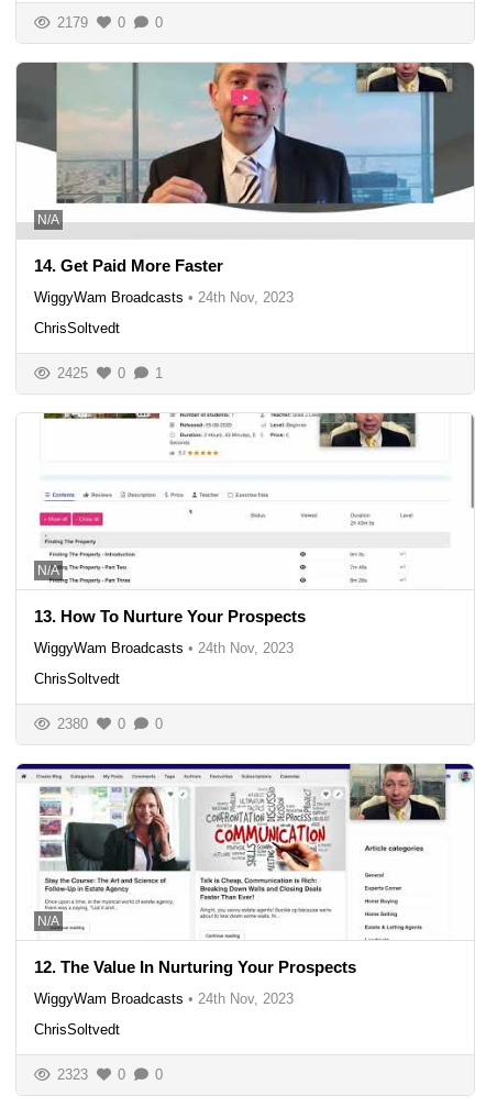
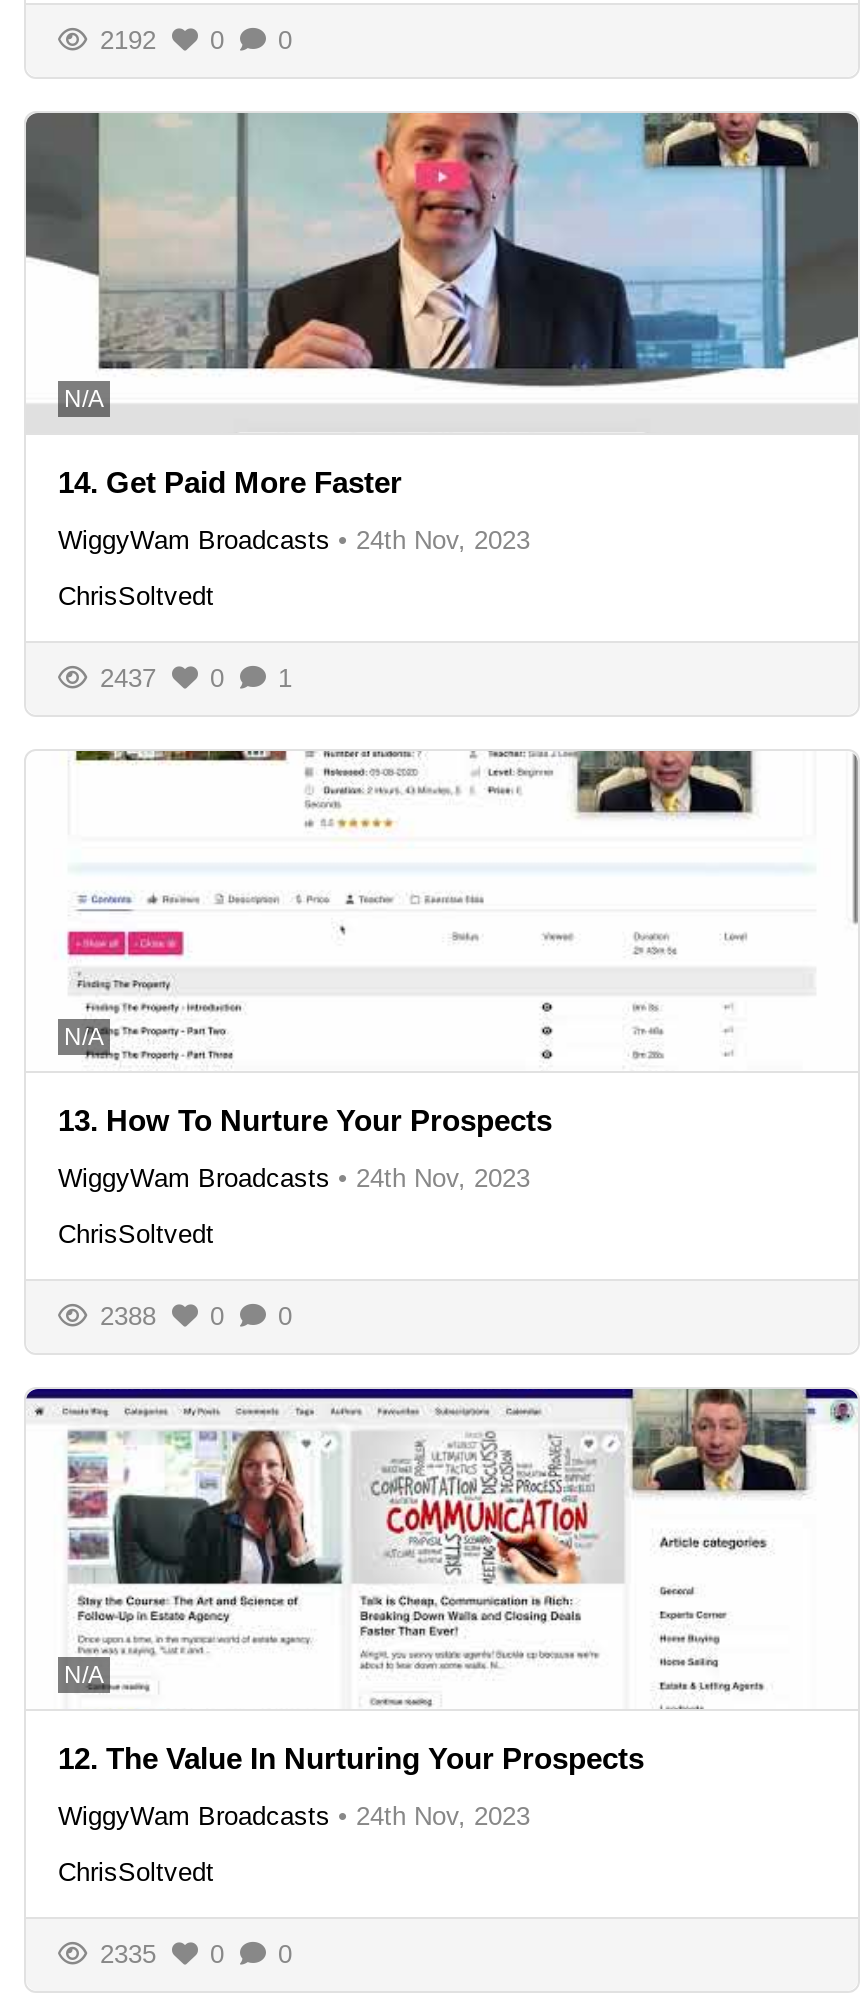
- 2179 0 0
+ 2192 0 0

- 2425 0 1
+ 2437 0 1

- 2380 0 0
+ 2388 0 0

- 2323 0 0
+ 2335 0 0
